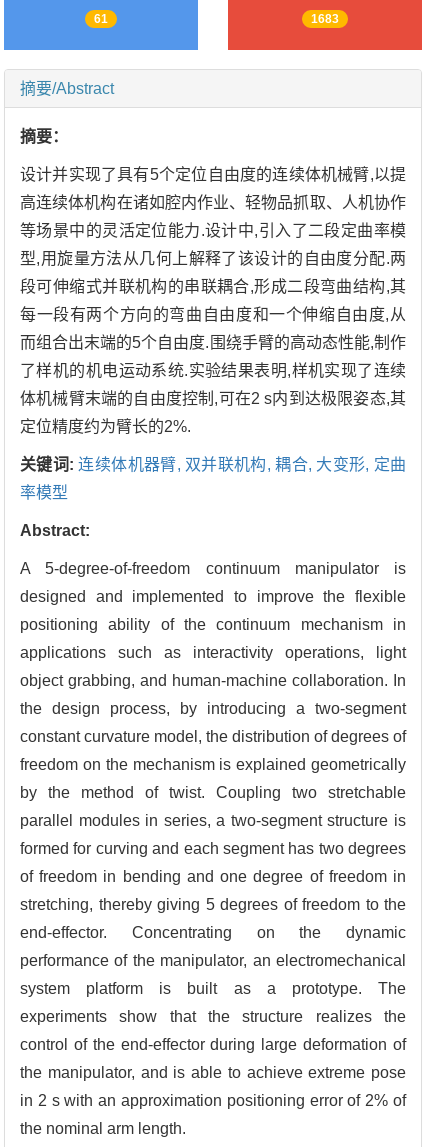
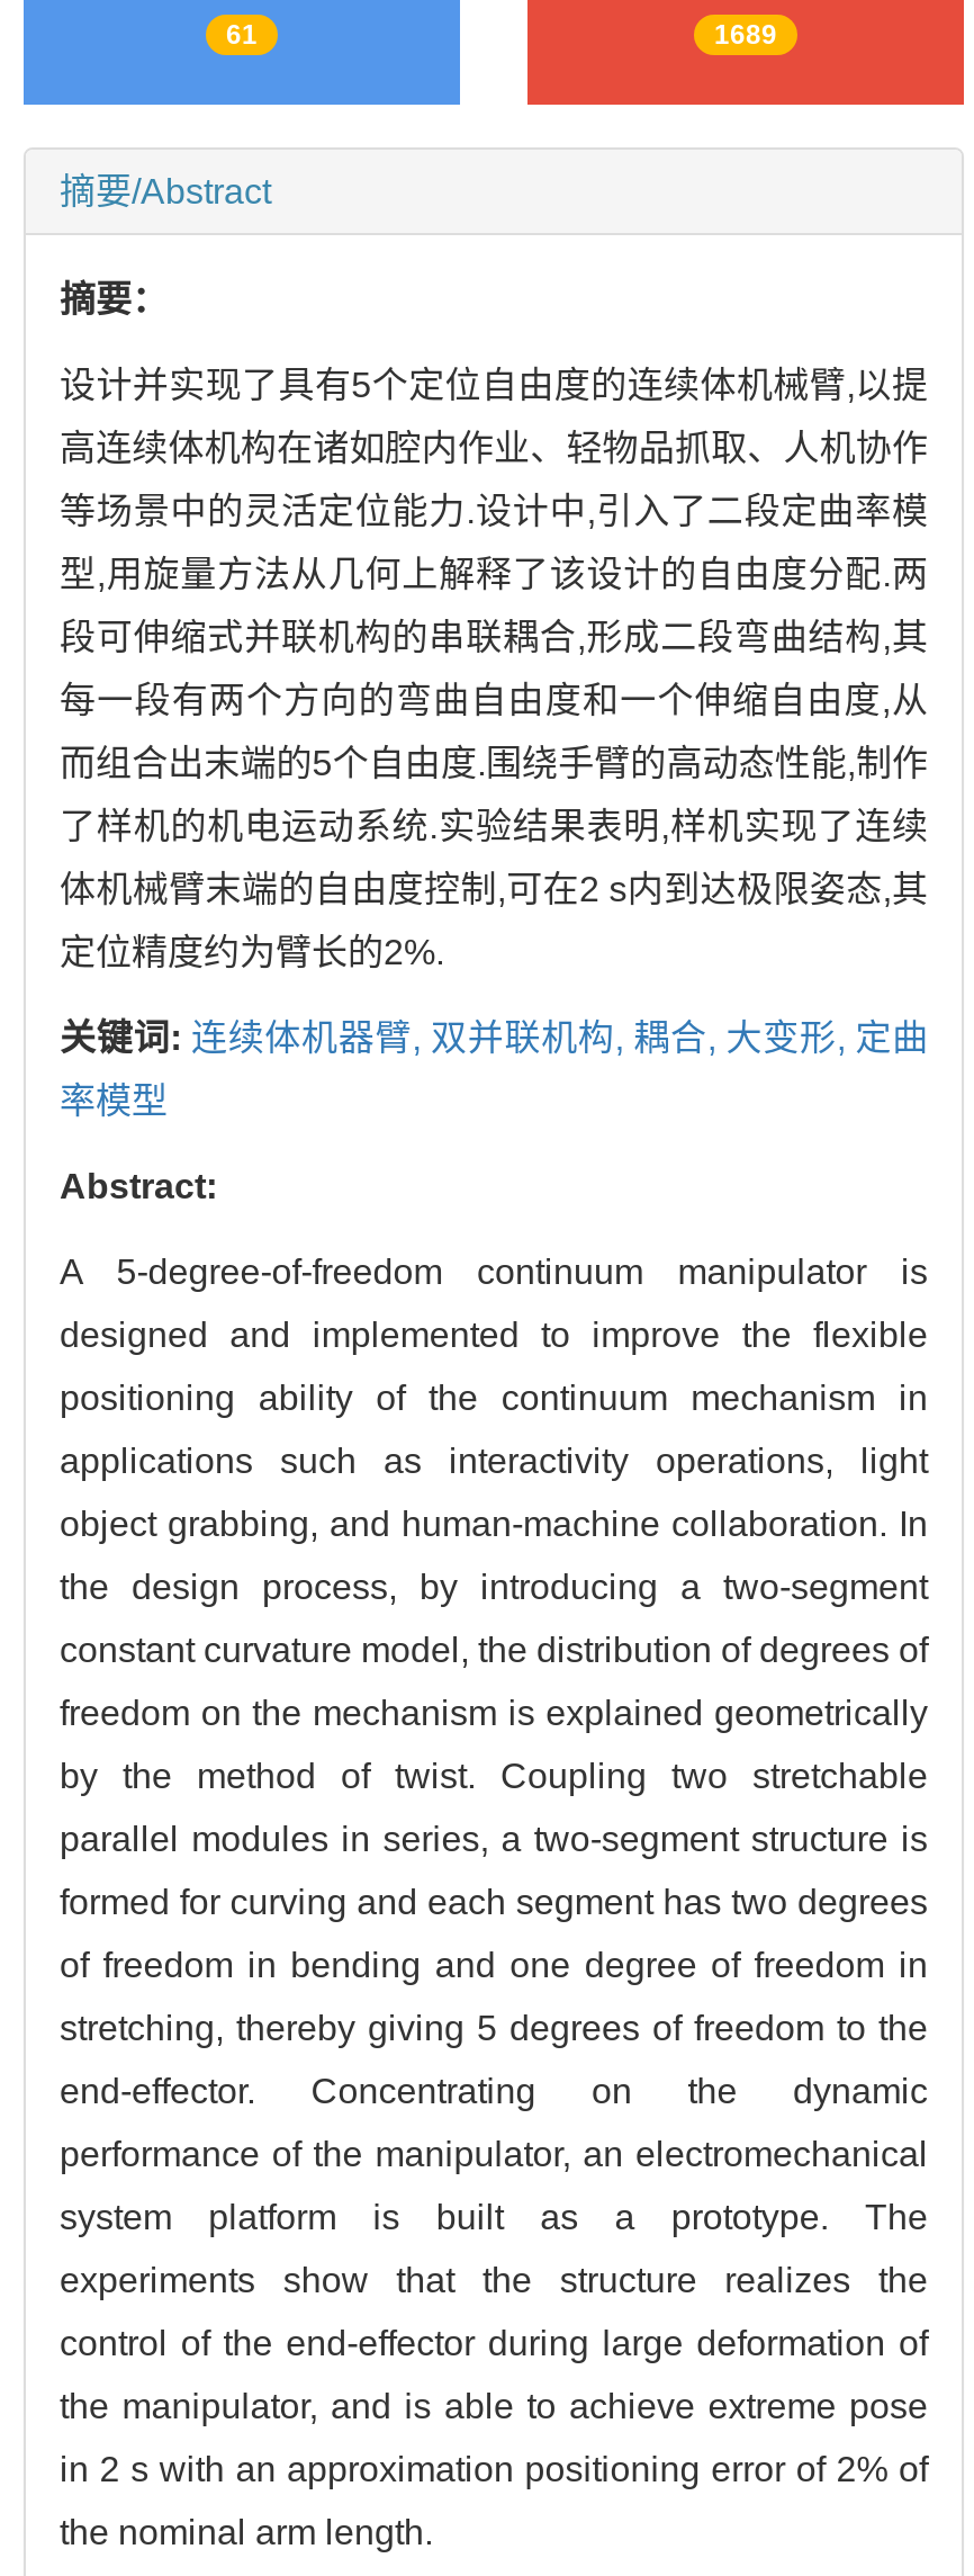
- 1683
+ 1689
